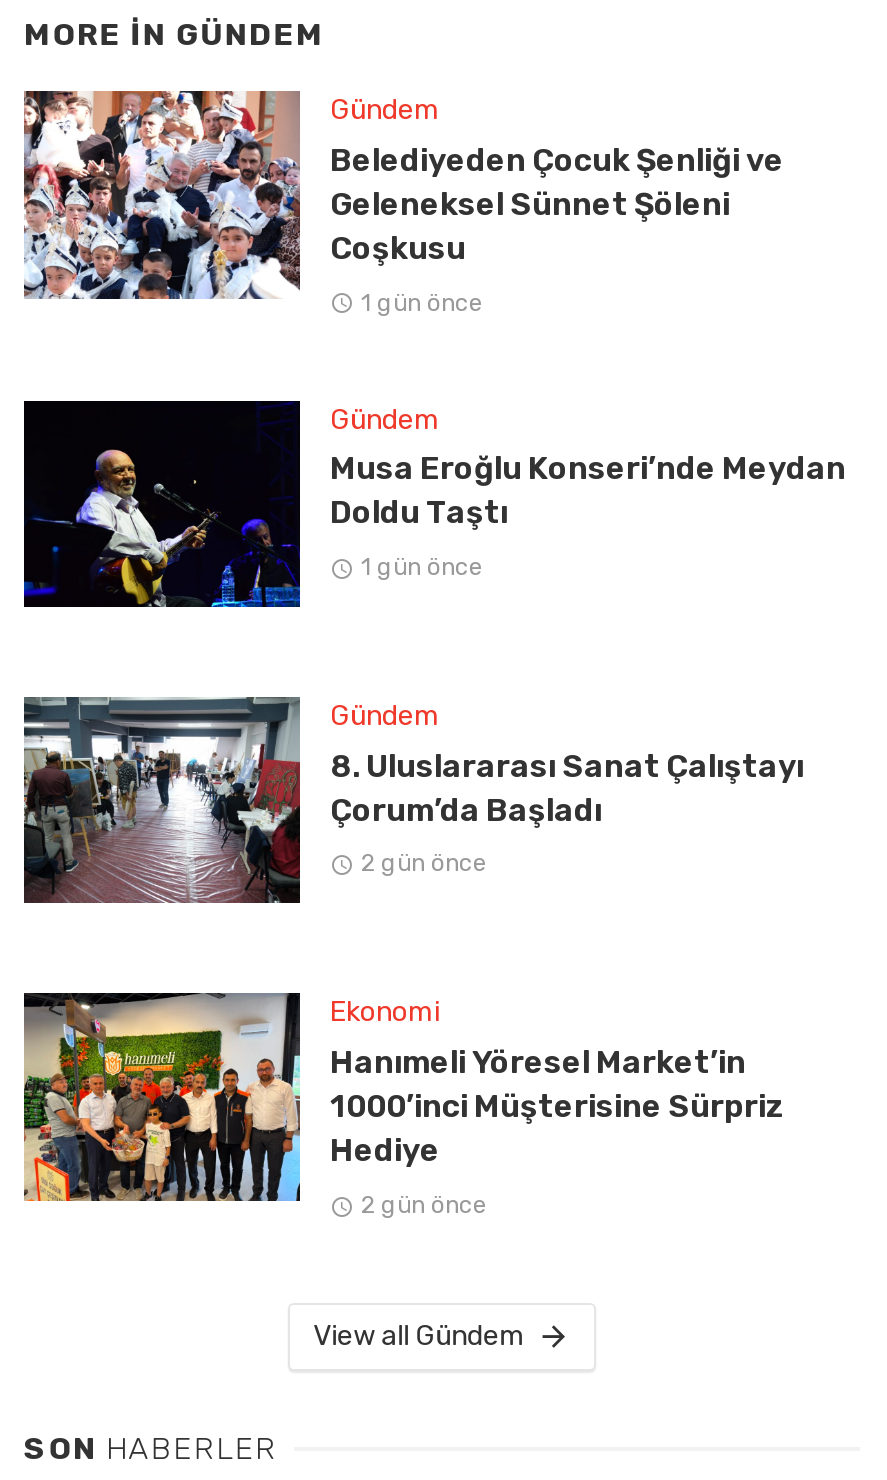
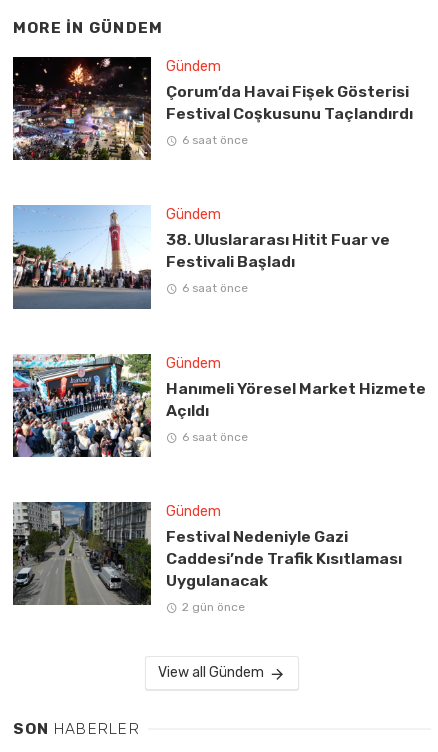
- [image]
- Belediyeden Çocuk Şenliği ve
- Geleneksel Sünnet Şöleni
- Coşkusu
+ [image]
+ Çorum’da Havai Fişek Gösterisi
+ Festival Coşkusunu Taçlandırdı

- 1 gün önce
+ 6 saat önce

- [image]
- Musa Eroğlu Konseri’nde Meydan
- Doldu Taştı
+ [image]
+ 38. Uluslararası Hitit Fuar ve
+ Festivali Başladı

- 1 gün önce
+ 6 saat önce

- [image]
- 8. Uluslararası Sanat Çalıştayı
- Çorum’da Başladı
+ [image]
+ Hanımeli Yöresel Market Hizmete
+ Açıldı

- 2 gün önce
+ 6 saat önce

- [image]
- Ekonomi
- Hanımeli Yöresel Market’in
- 1000’inci Müşterisine Sürpriz
- Hediye
+ [image]
+ Gündem
+ Festival Nedeniyle Gazi
+ Caddesi’nde Trafik Kısıtlaması
+ Uygulanacak
